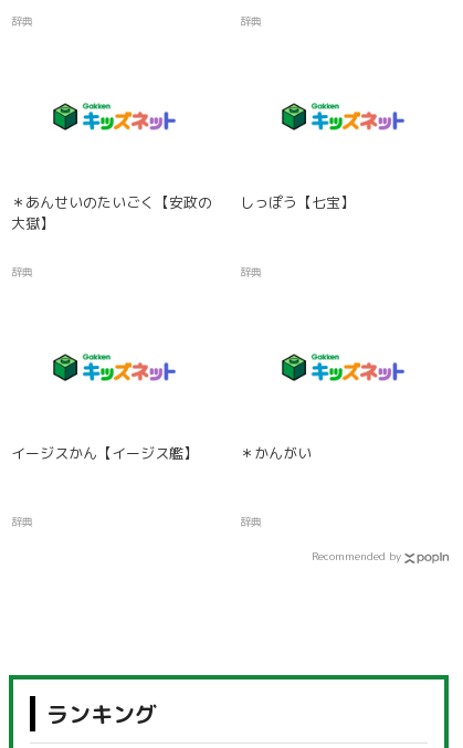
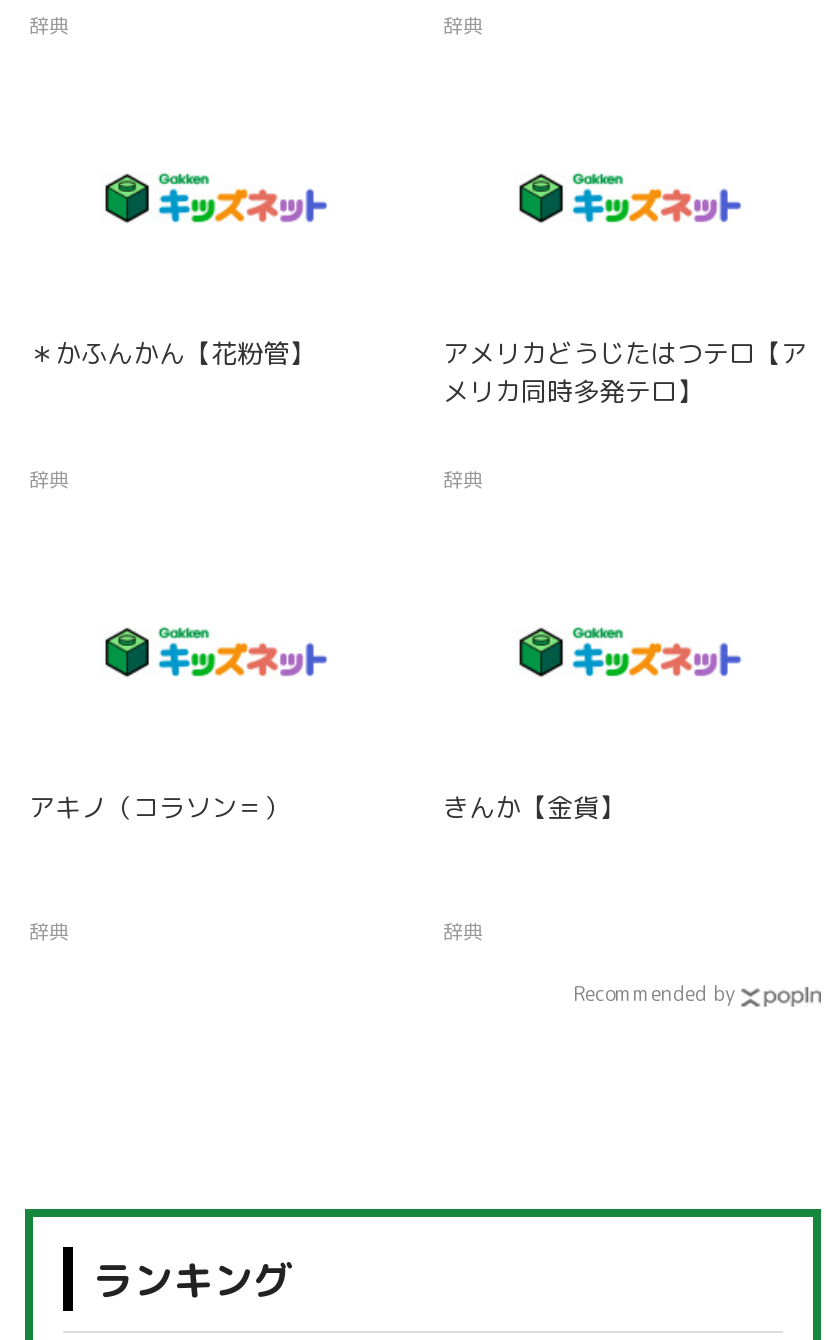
- ＊あんせいのたいごく【安政の
- 大獄】
+ ＊かふんかん【花粉管】

- しっぽう【七宝】
+ アメリカどうじたはつテロ【ア
+ メリカ同時多発テロ】

- イージスかん【イージス艦】
+ アキノ（コラソン＝）

- ＊かんがい
+ きんか【金貨】
